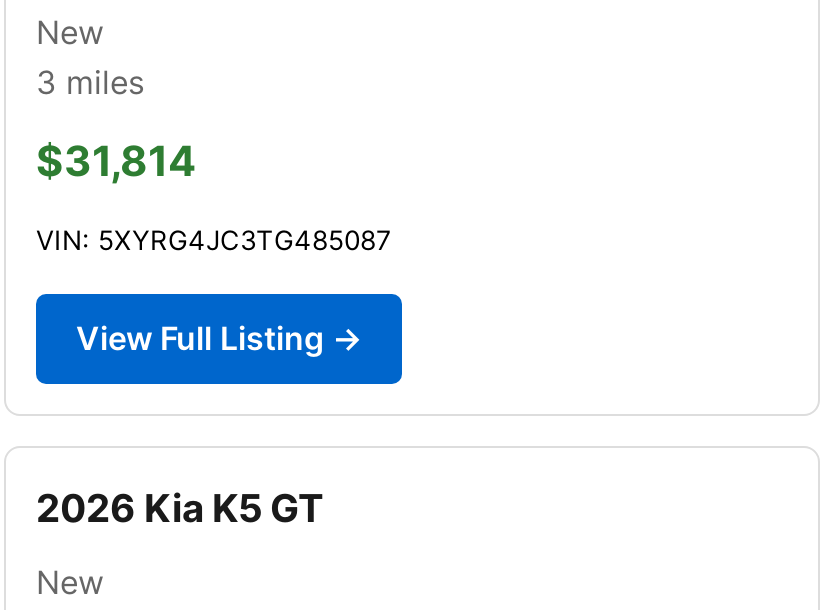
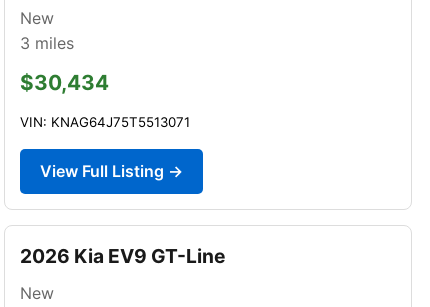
- $31,814
+ $30,434

- VIN: 5XYRG4JC3TG485087
+ VIN: KNAG64J75T5513071

- 2026 Kia K5 GT
+ 2026 Kia EV9 GT-Line
